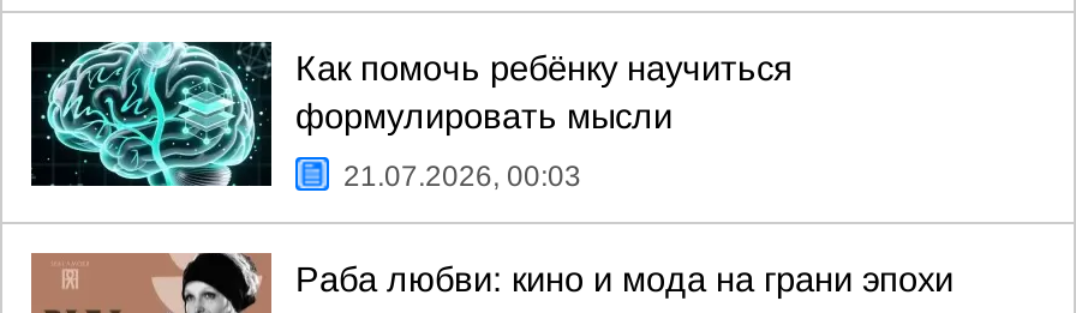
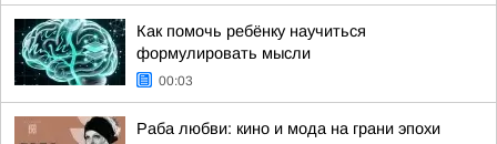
- 21.07.2026, 00:03
+ 00:03
